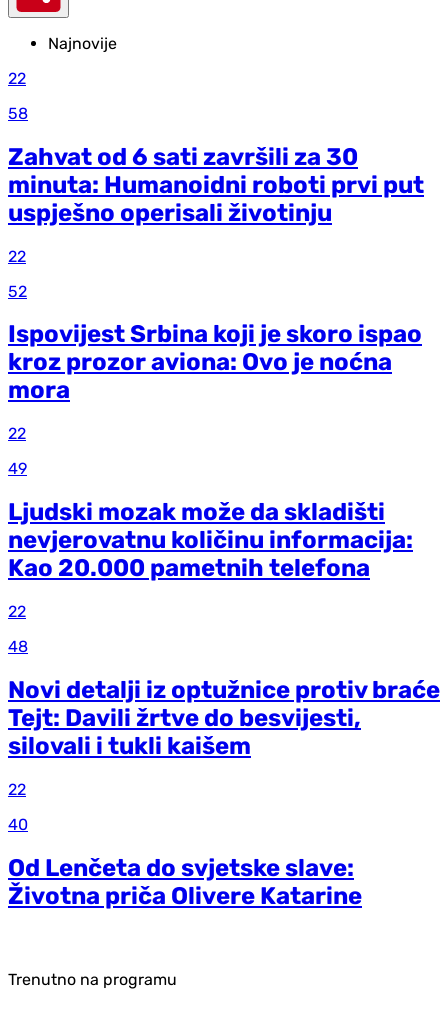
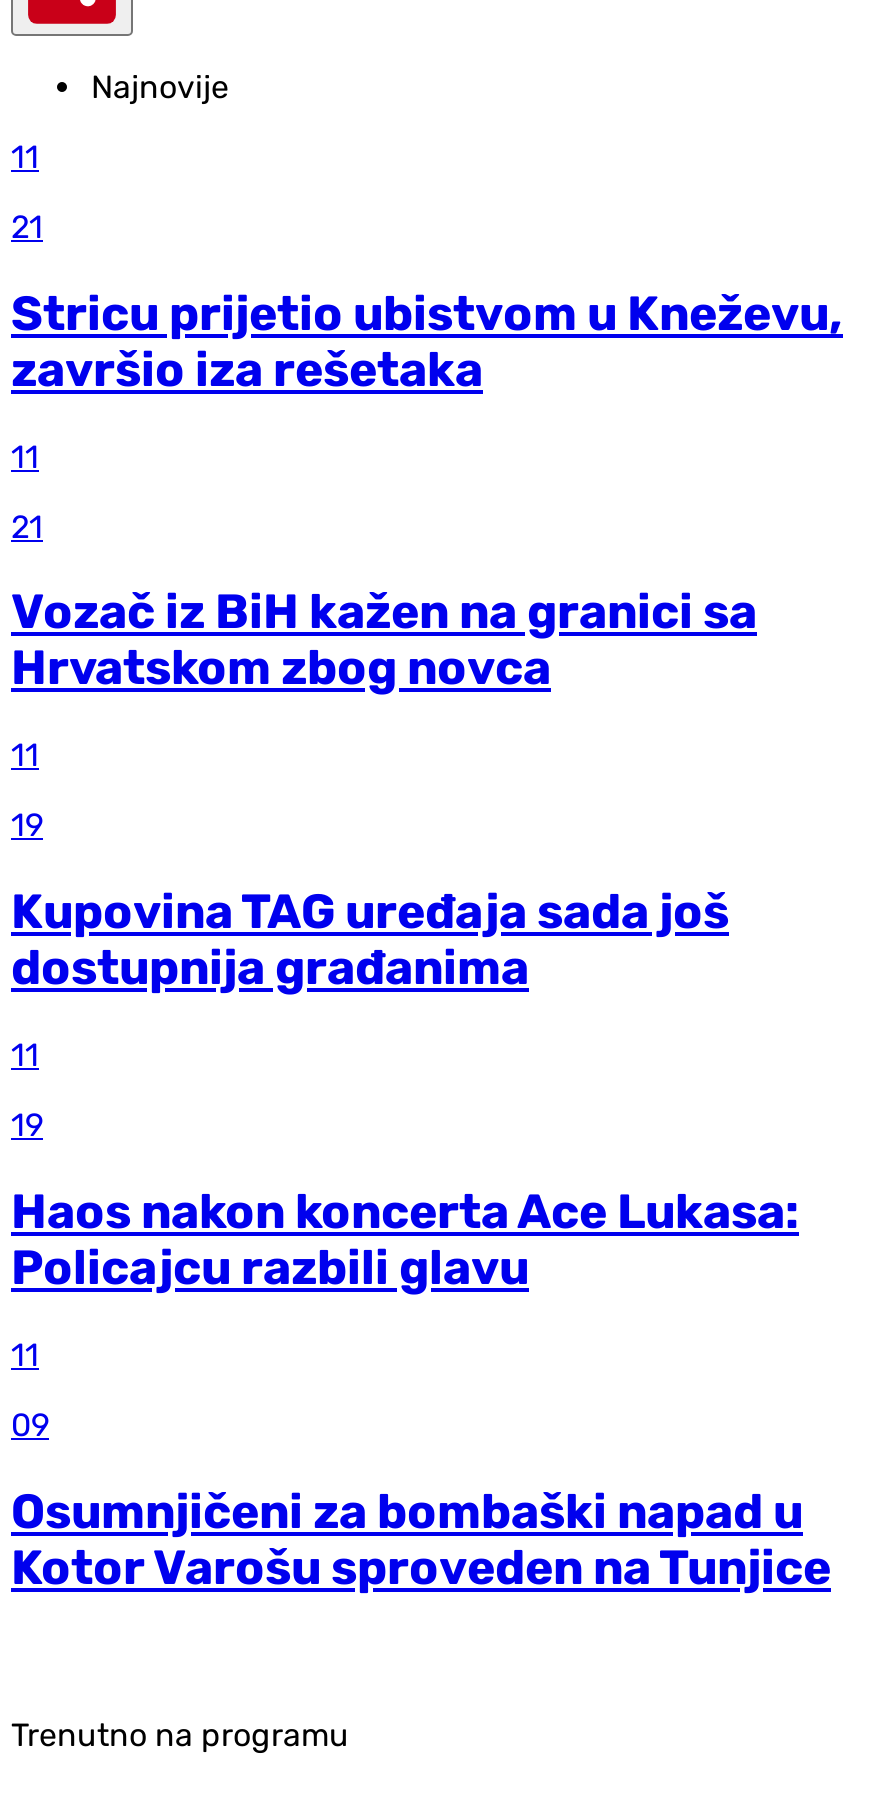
- 22
+ 11

- 58
+ 21

- Zahvat od 6 sati završili za 30
- minuta: Humanoidni roboti prvi put
- uspješno operisali životinju
+ Stricu prijetio ubistvom u Kneževu,
+ završio iza rešetaka

- 22
+ 11

- 52
+ 21

- Ispovijest Srbina koji je skoro ispao
- kroz prozor aviona: Ovo je noćna
- mora
+ Vozač iz BiH kažen na granici sa
+ Hrvatskom zbog novca

- 22
+ 11

- 49
+ 19

- Ljudski mozak može da skladišti
- nevjerovatnu količinu informacija:
- Kao 20.000 pametnih telefona
+ Kupovina TAG uređaja sada još
+ dostupnija građanima

- 22
+ 11

- 48
+ 19

- Novi detalji iz optužnice protiv braće
- Tejt: Davili žrtve do besvijesti,
- silovali i tukli kaišem
+ Haos nakon koncerta Ace Lukasa:
+ Policajcu razbili glavu

- 22
+ 11

- 40
+ 09

- Od Lenčeta do svjetske slave:
- Životna priča Olivere Katarine
+ Osumnjičeni za bombaški napad u
+ Kotor Varošu sproveden na Tunjice
